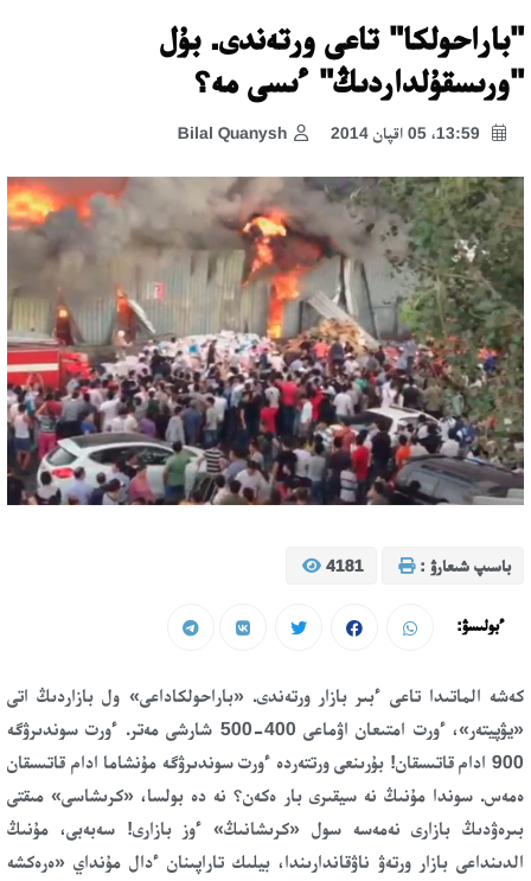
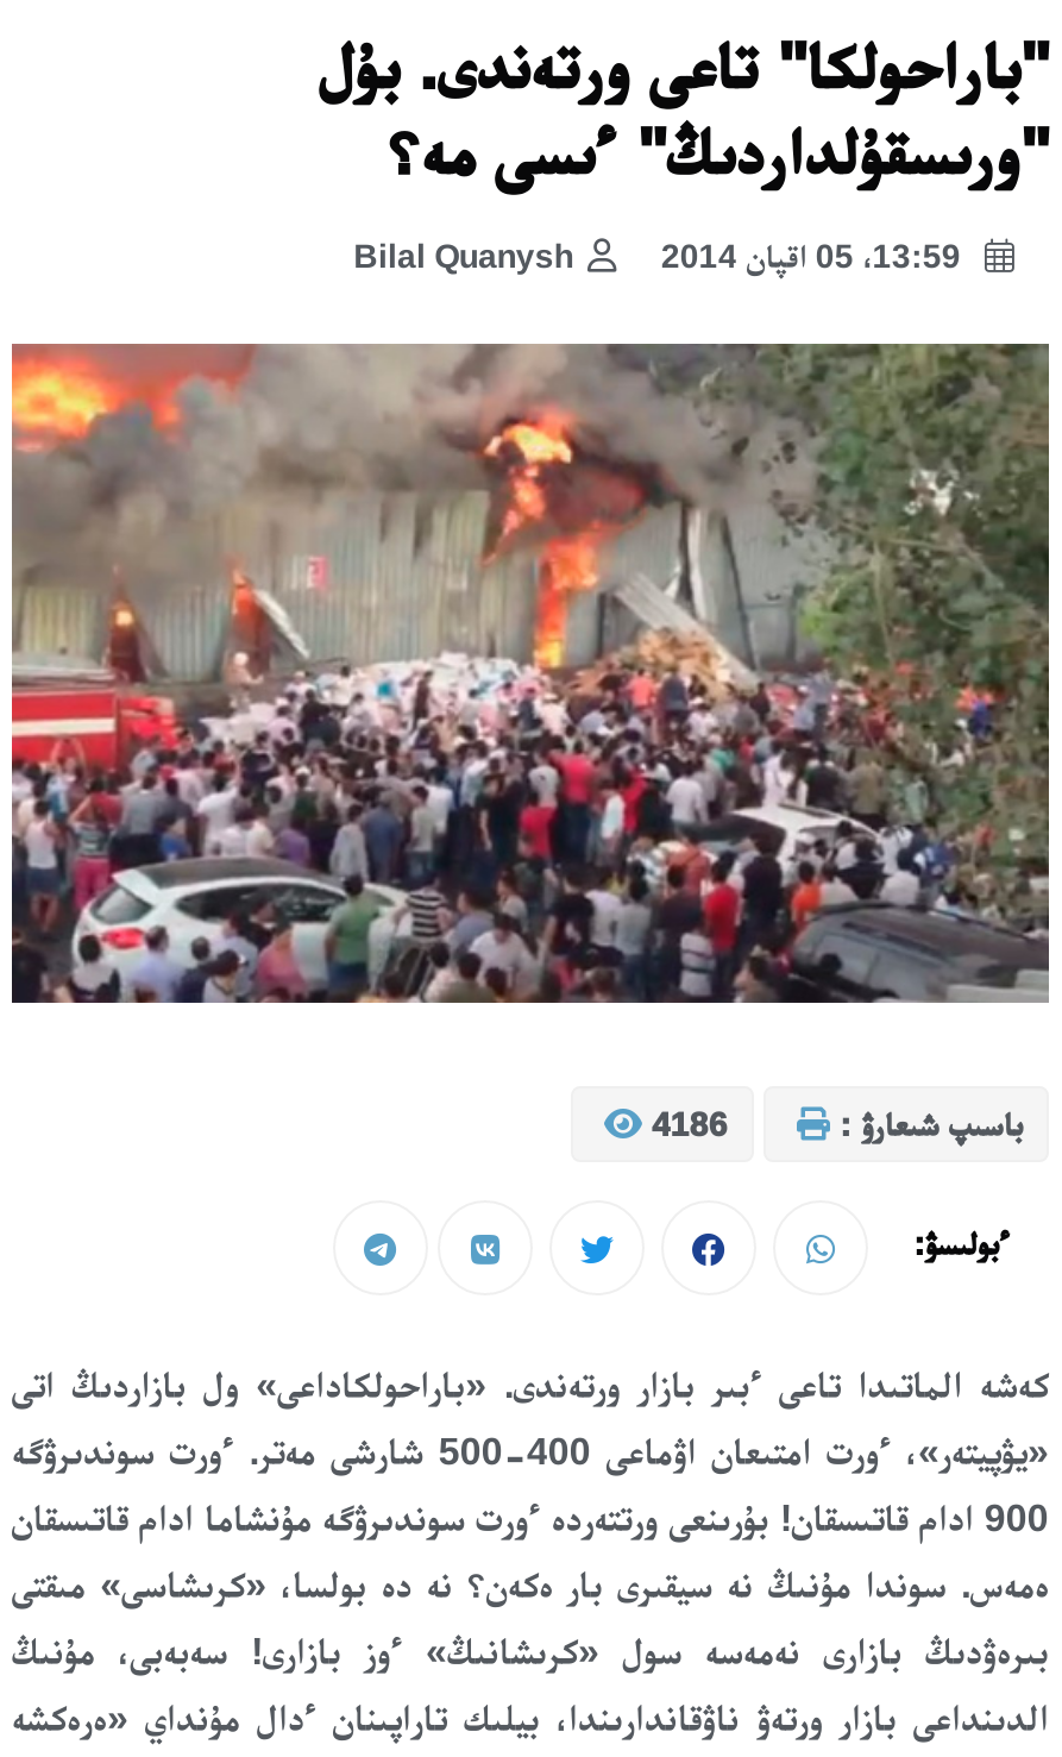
- 4181
+ 4186
